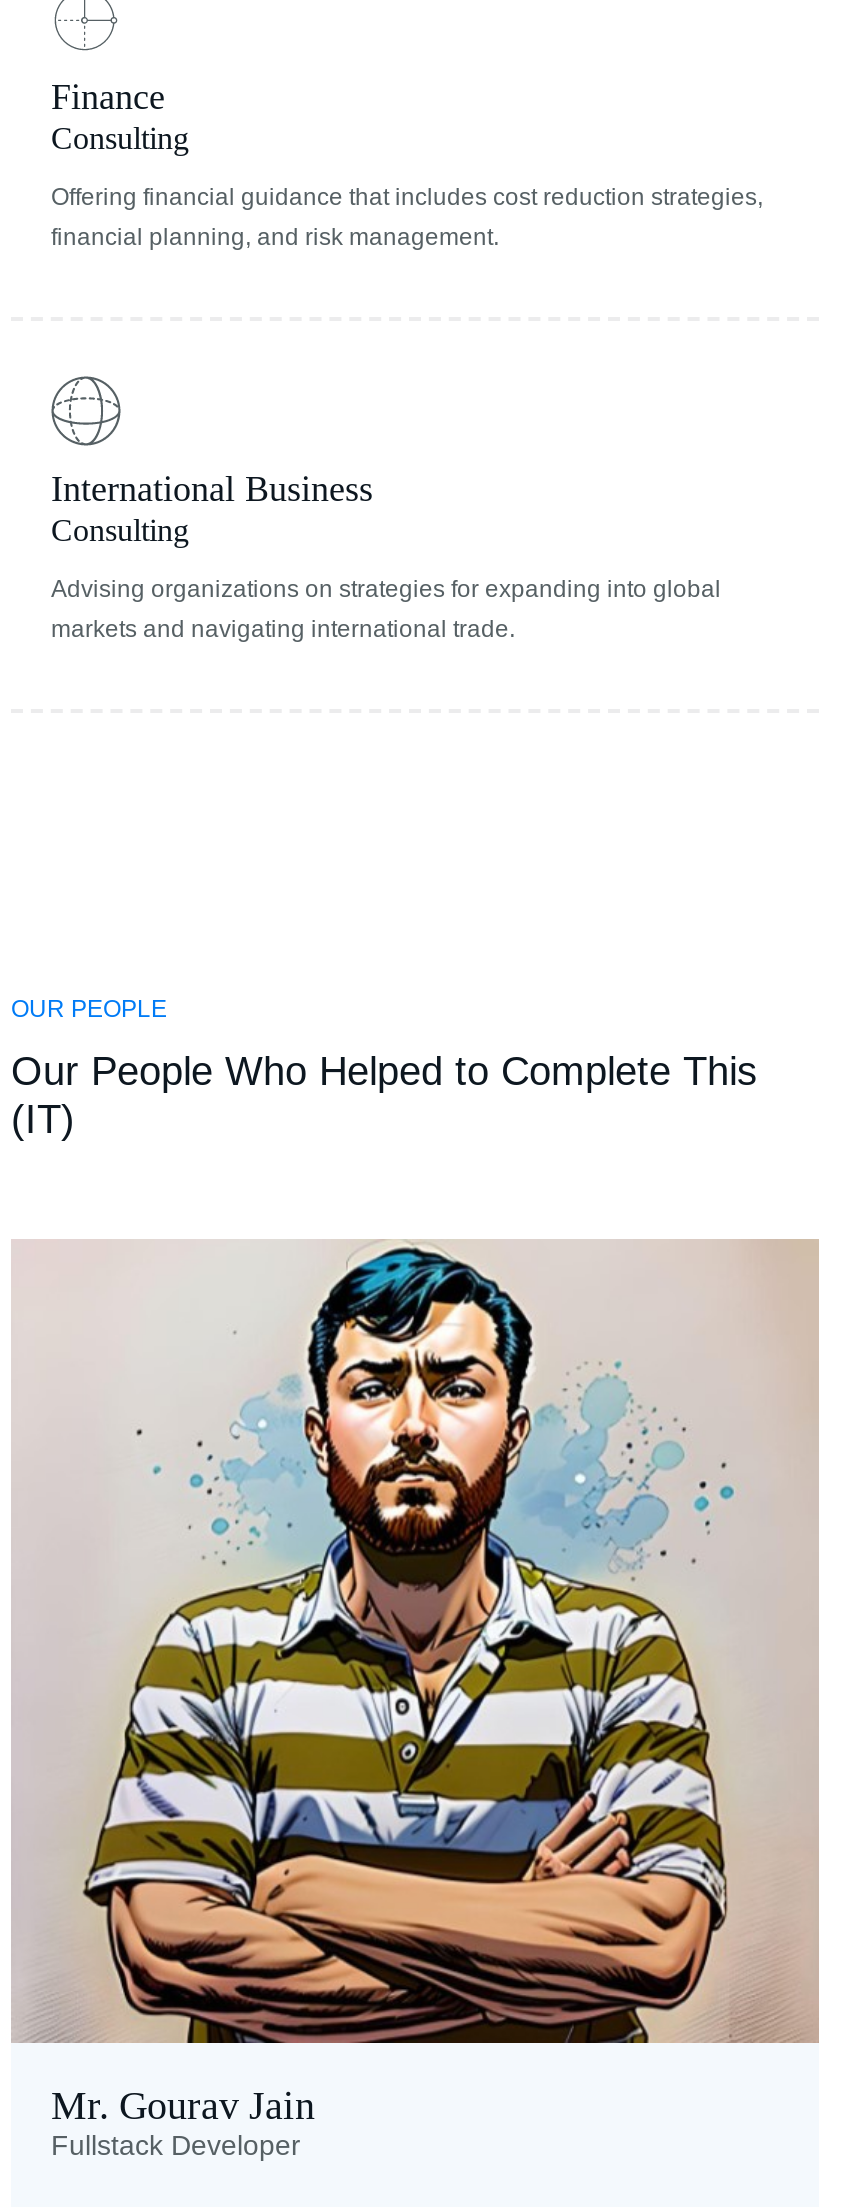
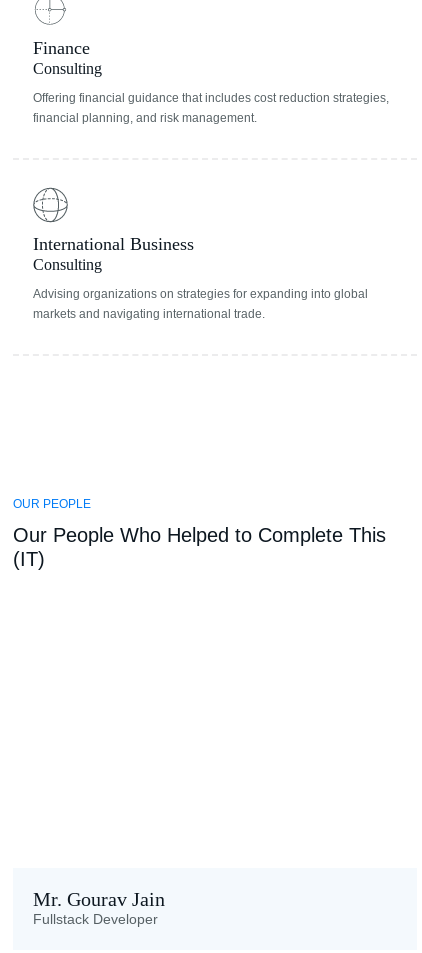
- [image]
